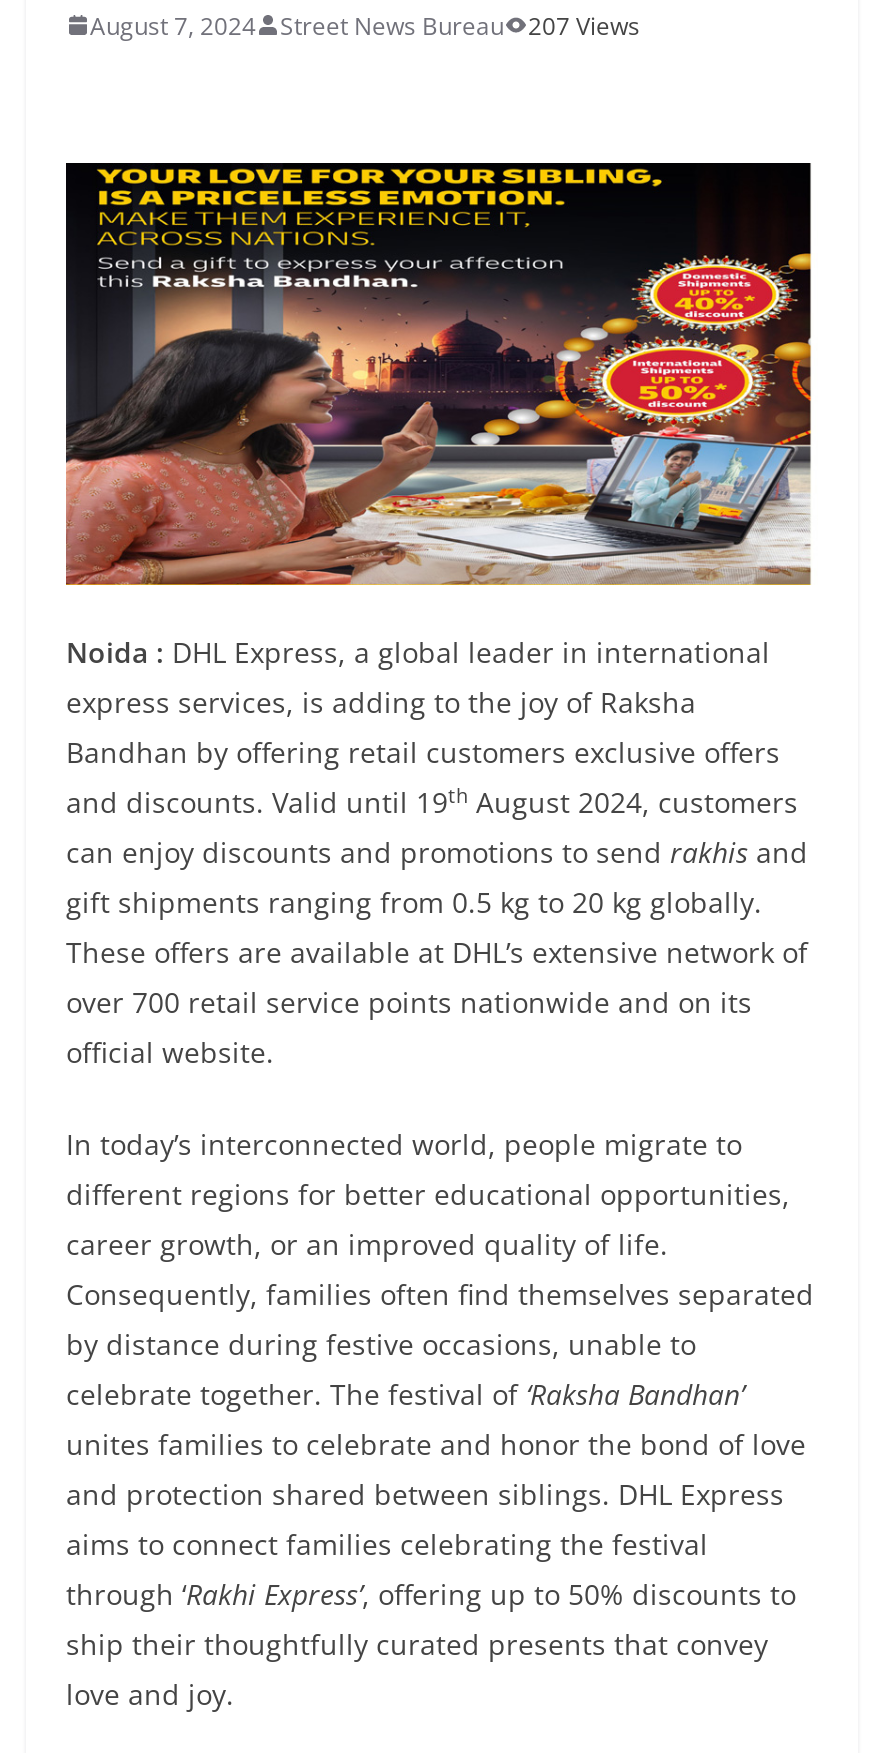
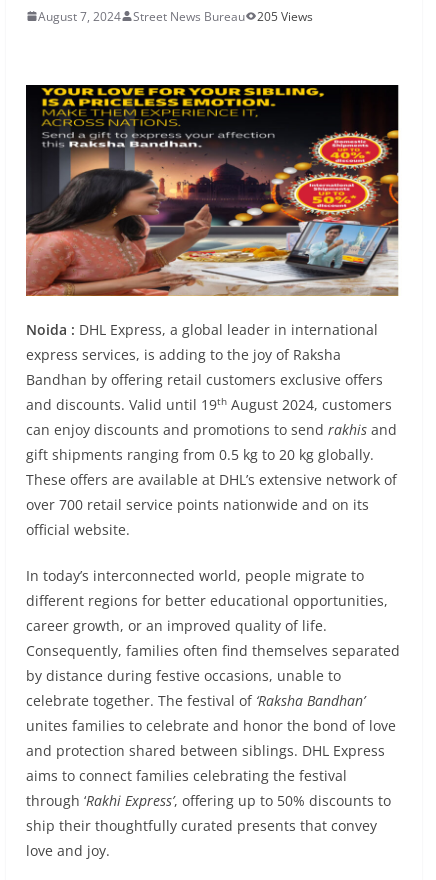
- August 7, 2024 Street News Bureau 207 Views
+ August 7, 2024 Street News Bureau 205 Views
